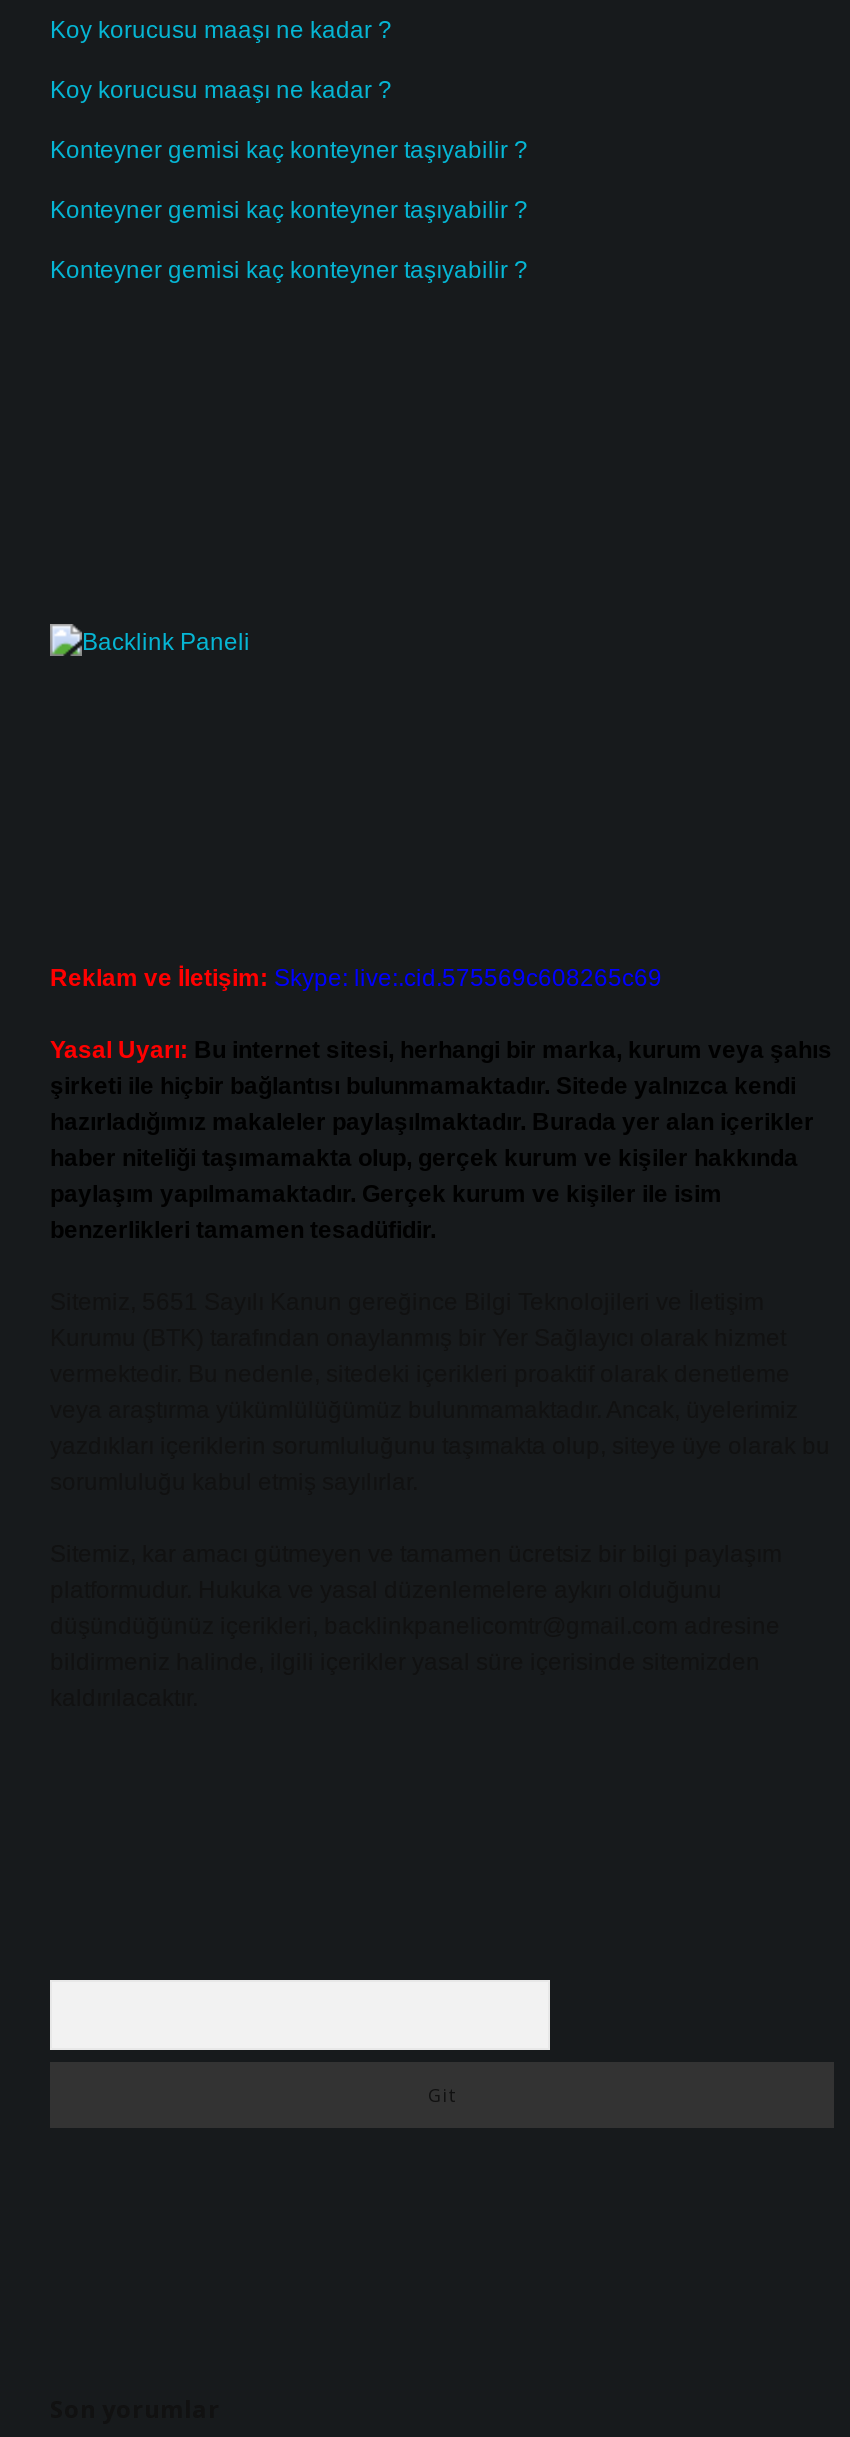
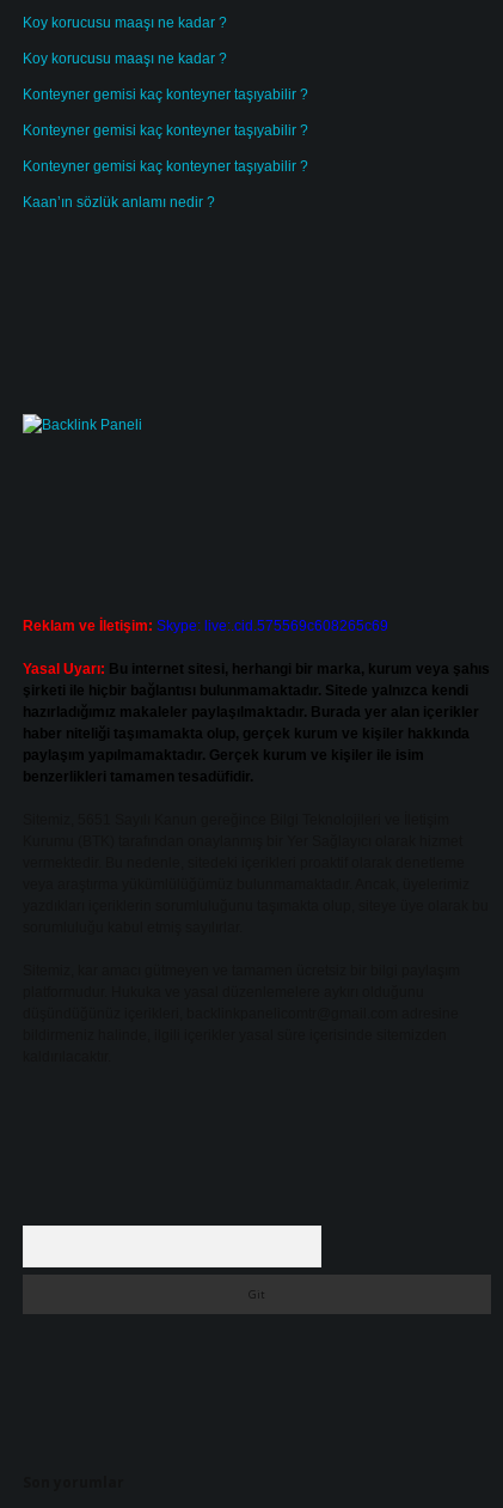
+ Kaan’ın sözlük anlamı nedir ?
